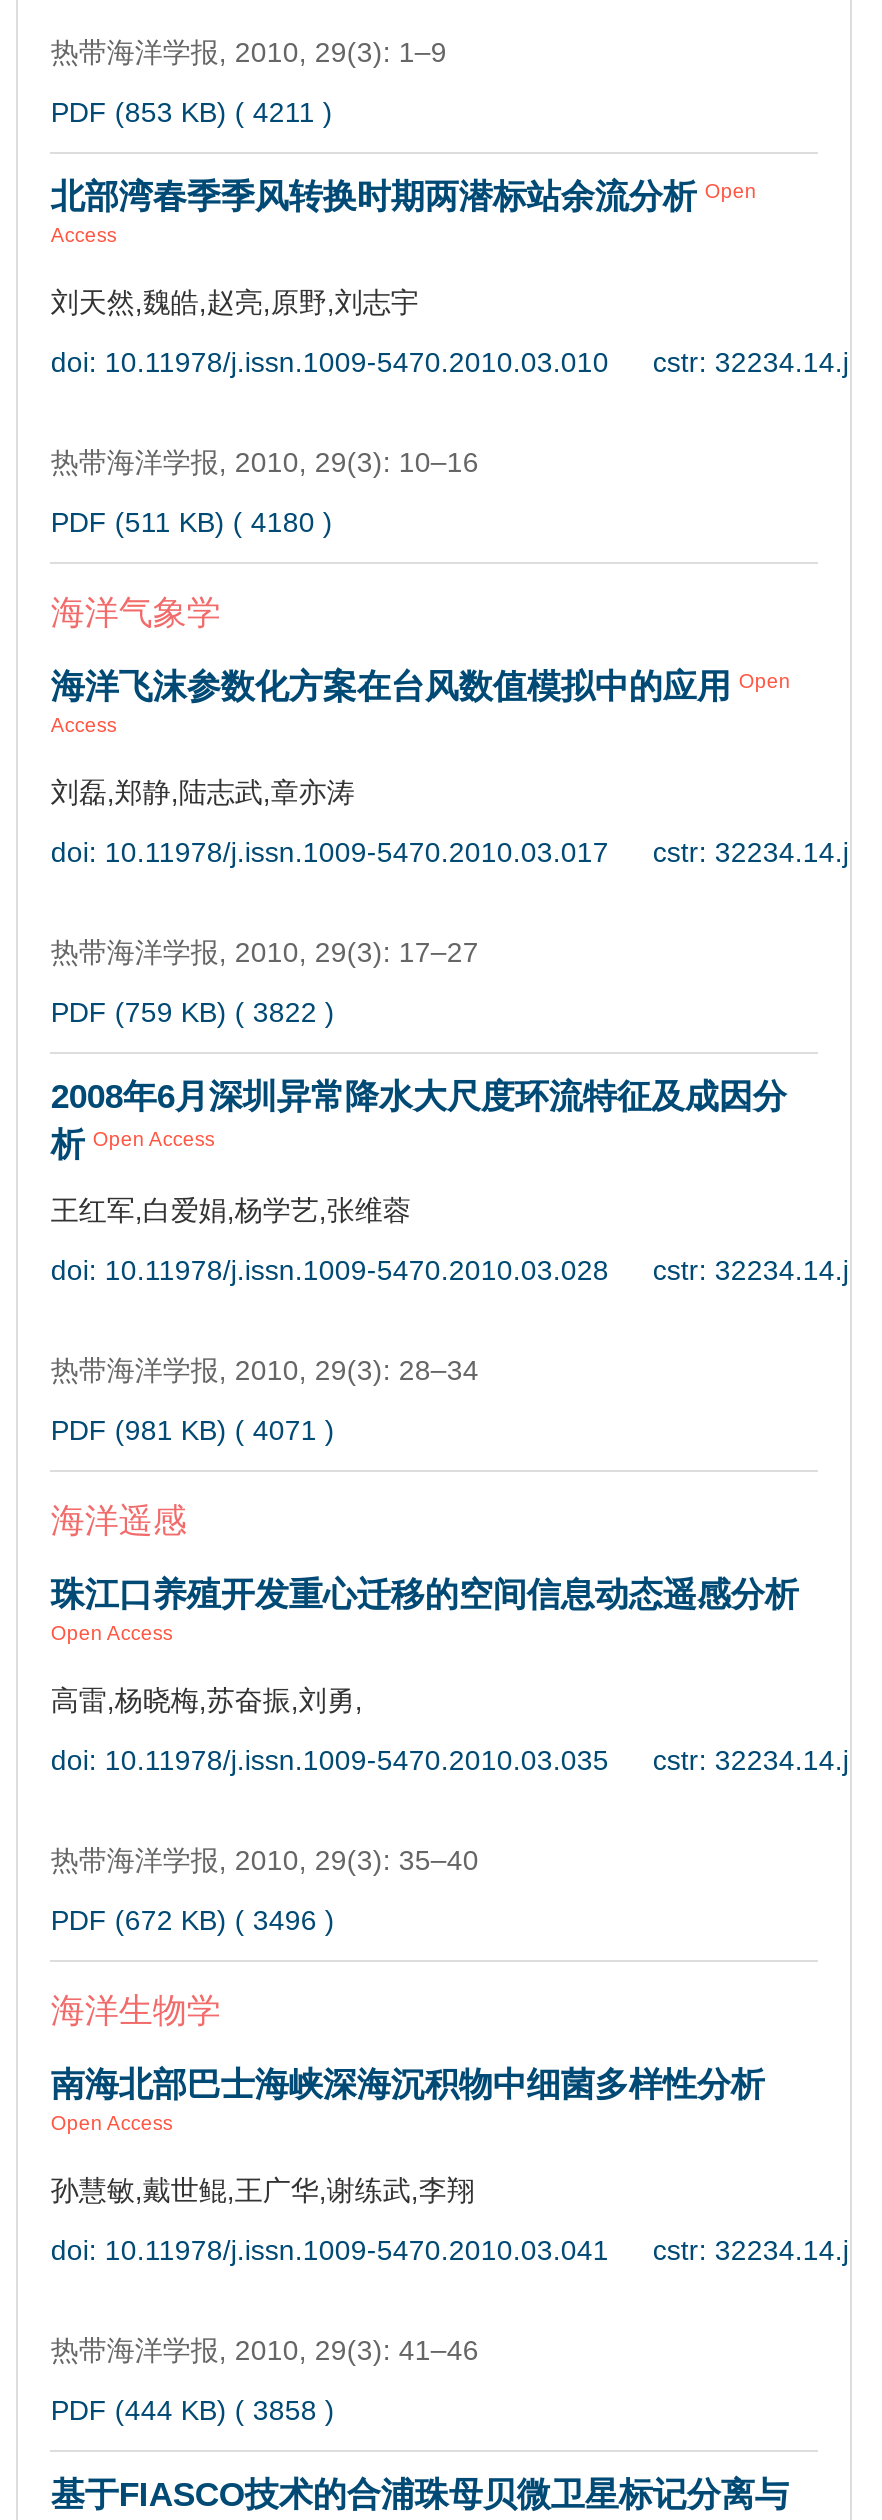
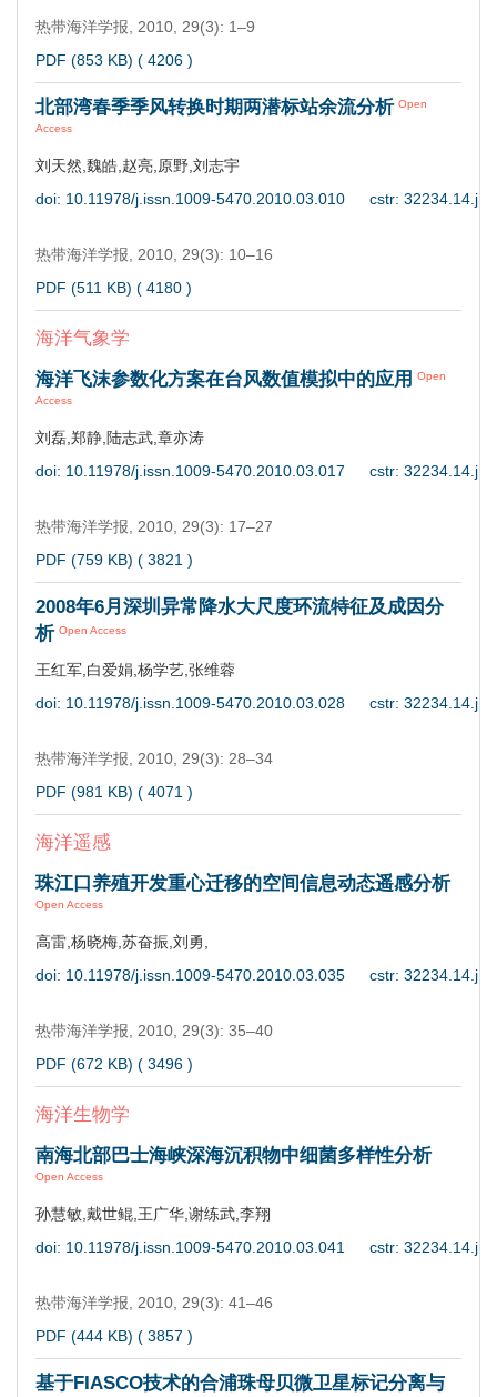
- PDF (853 KB) (4211)
+ PDF (853 KB) (4206)

- PDF (759 KB) (3822)
+ PDF (759 KB) (3821)

- PDF (444 KB) (3858)
+ PDF (444 KB) (3857)
